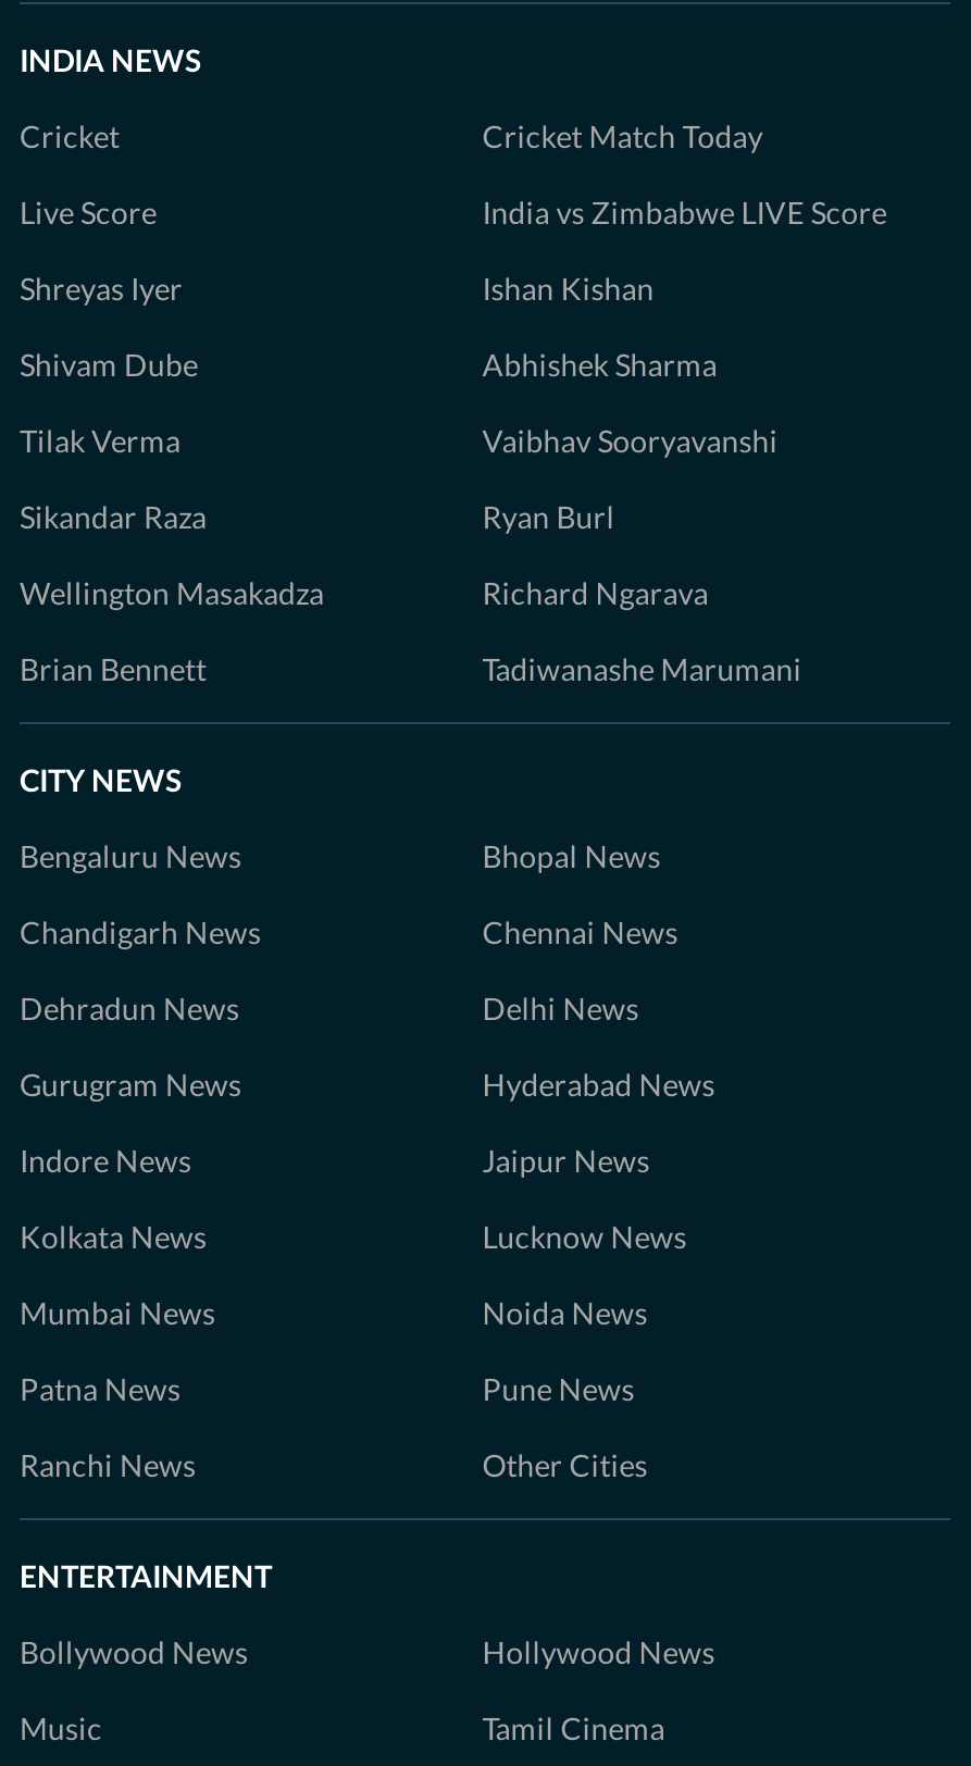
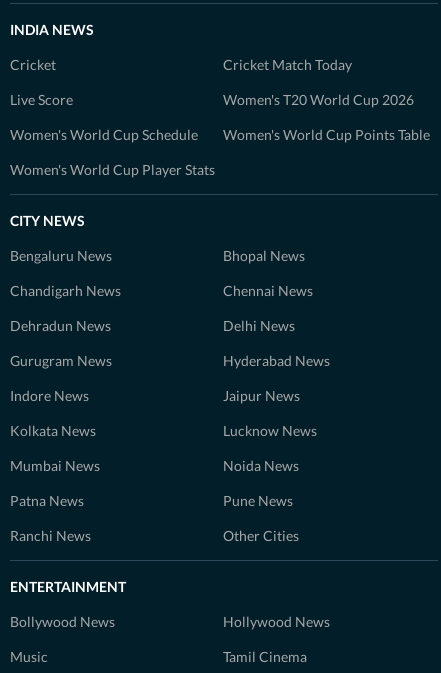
- India vs Zimbabwe LIVE Score
- Shreyas Iyer
- Ishan Kishan
- Shivam Dube
- Abhishek Sharma
- Tilak Verma
- Vaibhav Sooryavanshi
- Sikandar Raza
- Ryan Burl
- Wellington Masakadza
- Richard Ngarava
- Brian Bennett
- Tadiwanashe Marumani
+ Women's T20 World Cup 2026
+ Women's World Cup Schedule
+ Women's World Cup Points Table
+ Women's World Cup Player Stats
